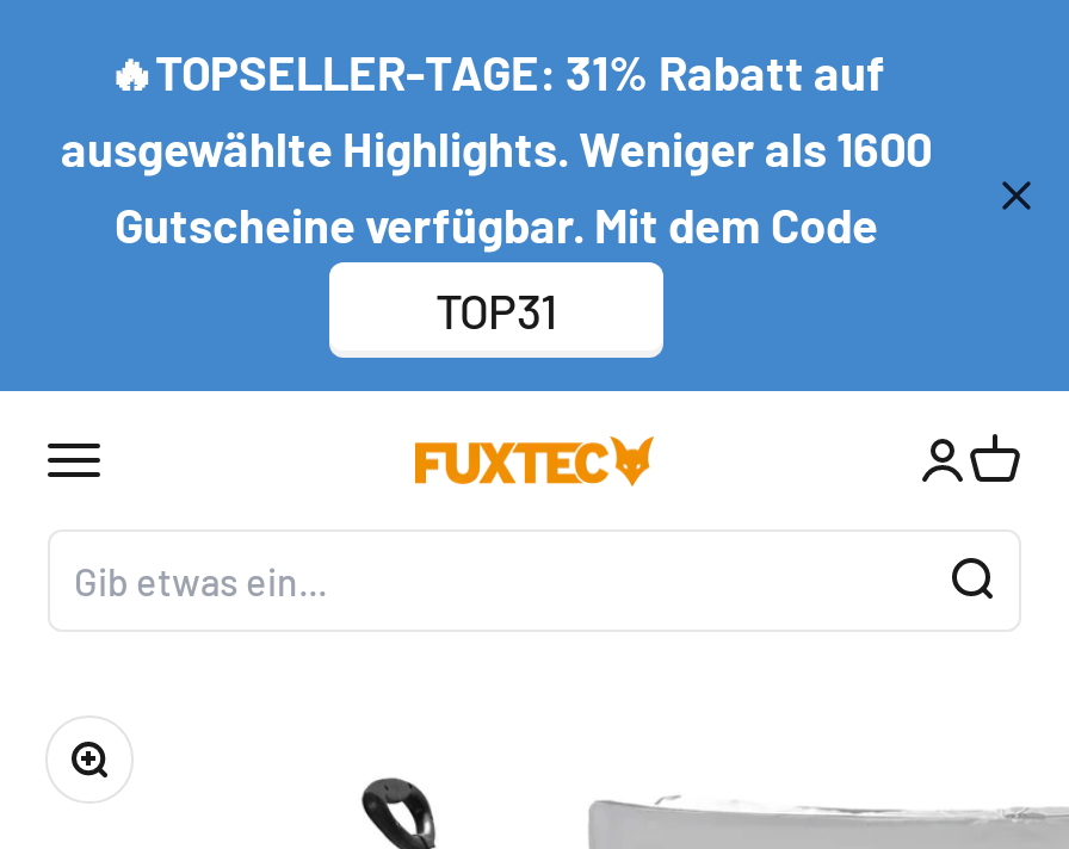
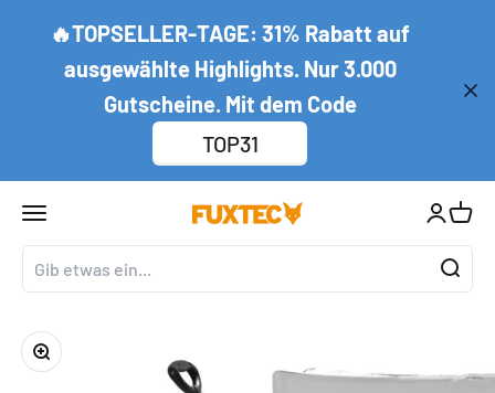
- ausgewählte Highlights. Weniger als 1600
- Gutscheine verfügbar. Mit dem Code
+ ausgewählte Highlights. Nur 3.000
+ Gutscheine. Mit dem Code
